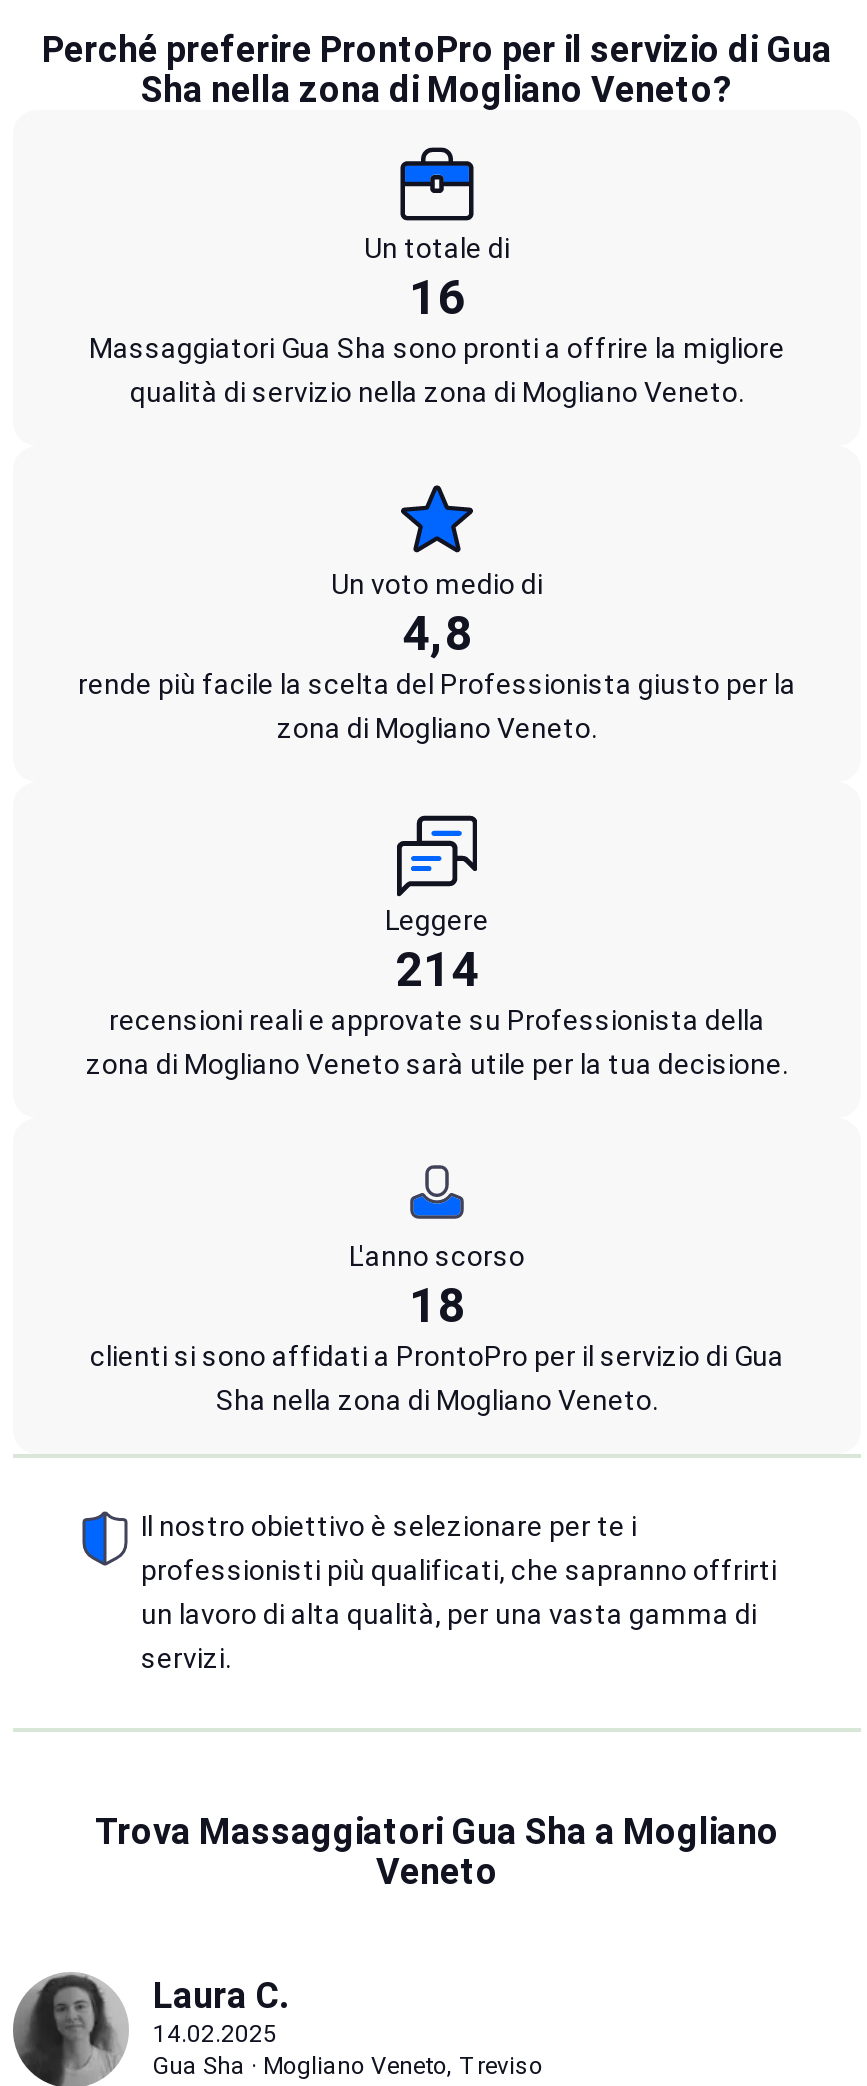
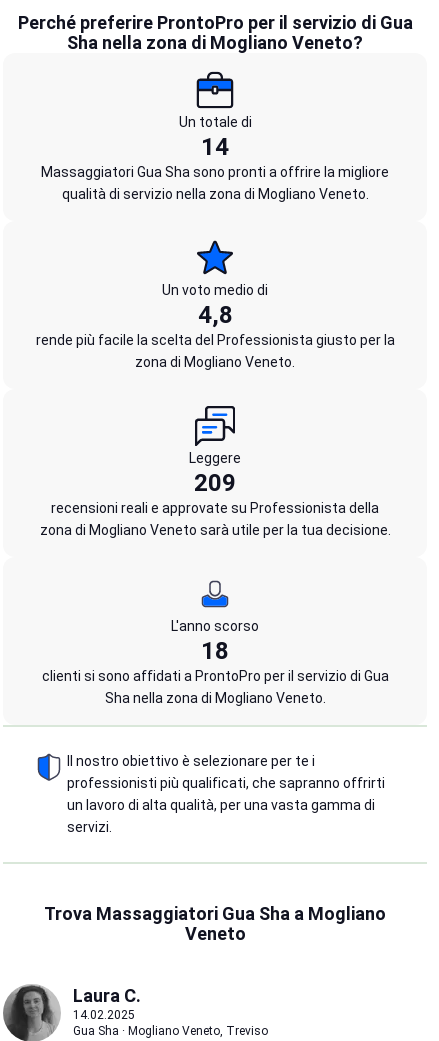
- 16
+ 14

- 214
+ 209
